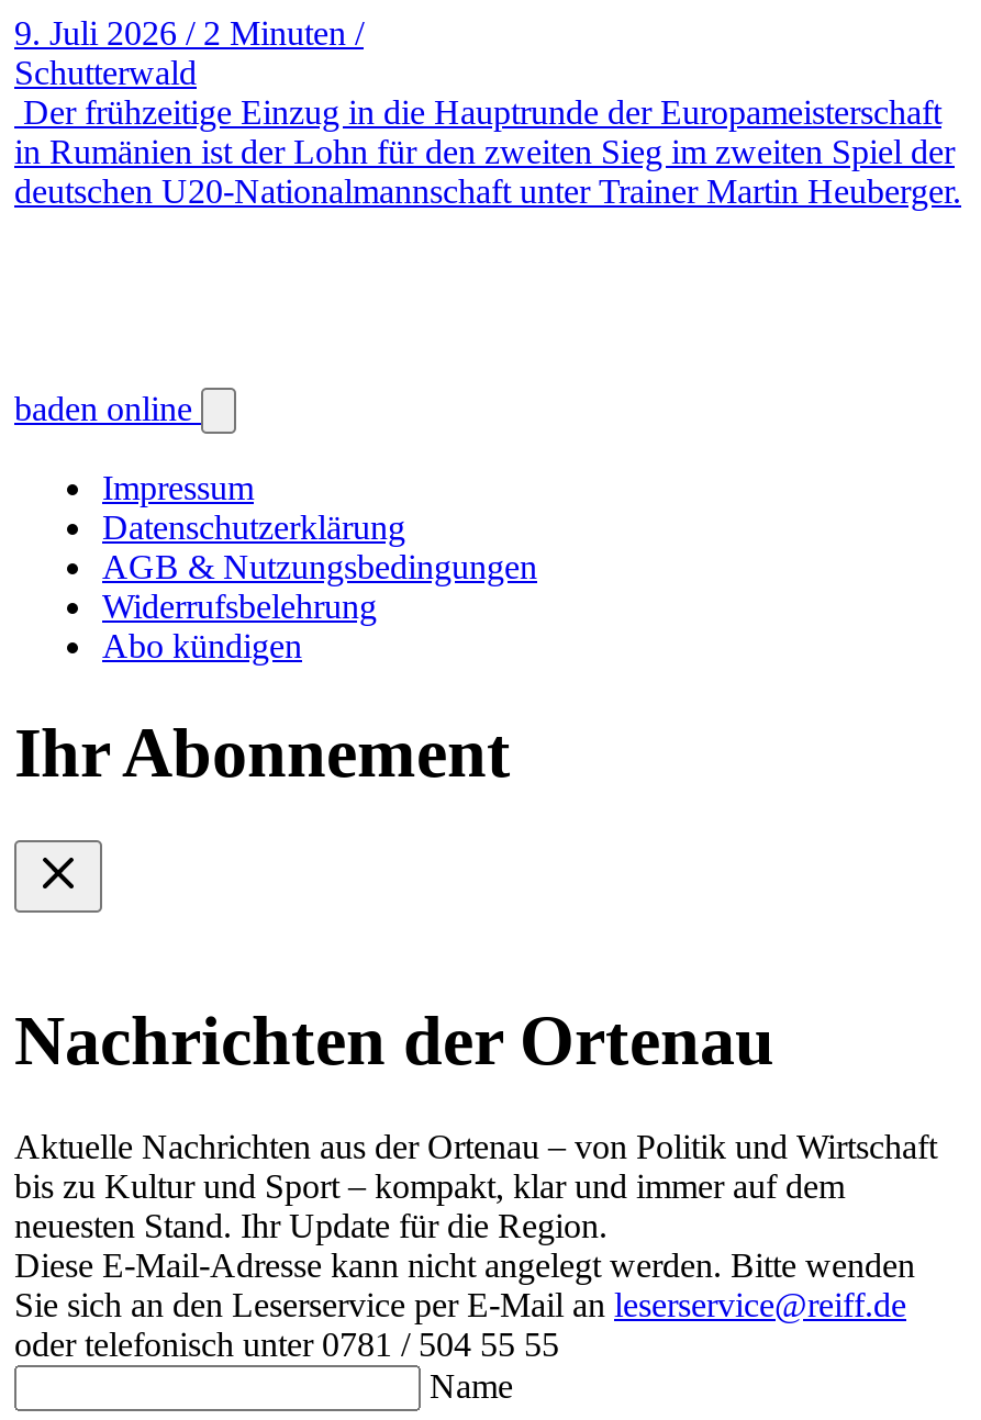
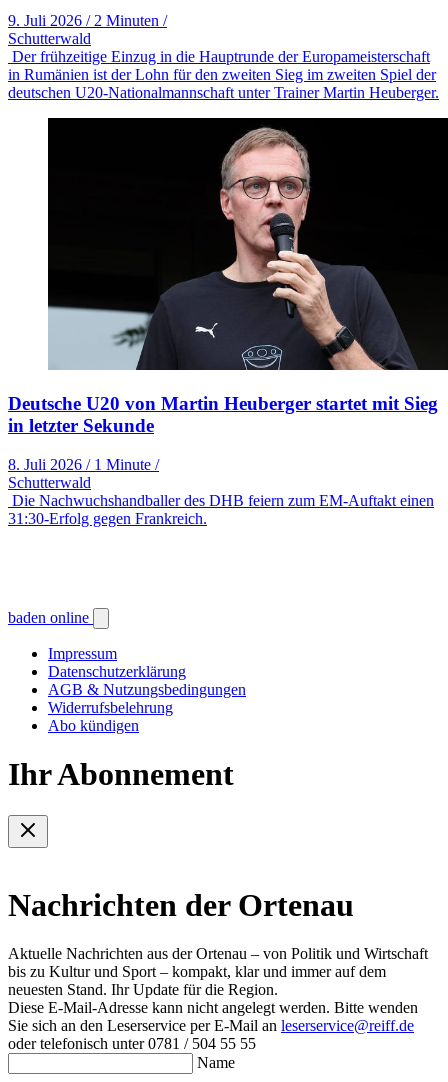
+ [image]
+ Deutsche U20 von Martin Heuberger startet mit Sieg
+ in letzter Sekunde
+ 8. Juli 2026 / 1 Minute /
+ Schutterwald
+ Die Nachwuchshandballer des DHB feiern zum EM-Auftakt einen
+ 31:30-Erfolg gegen Frankreich.
